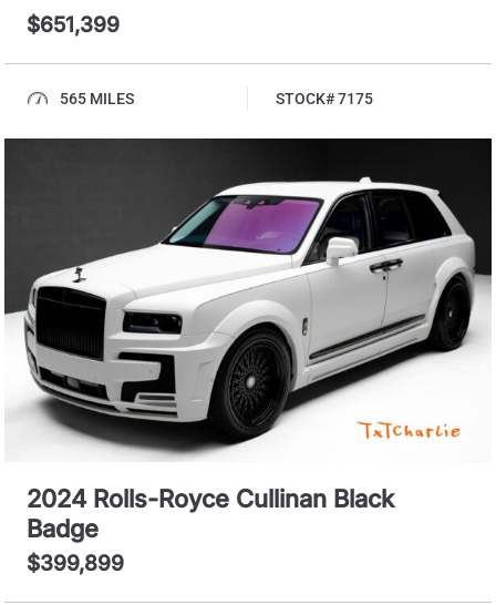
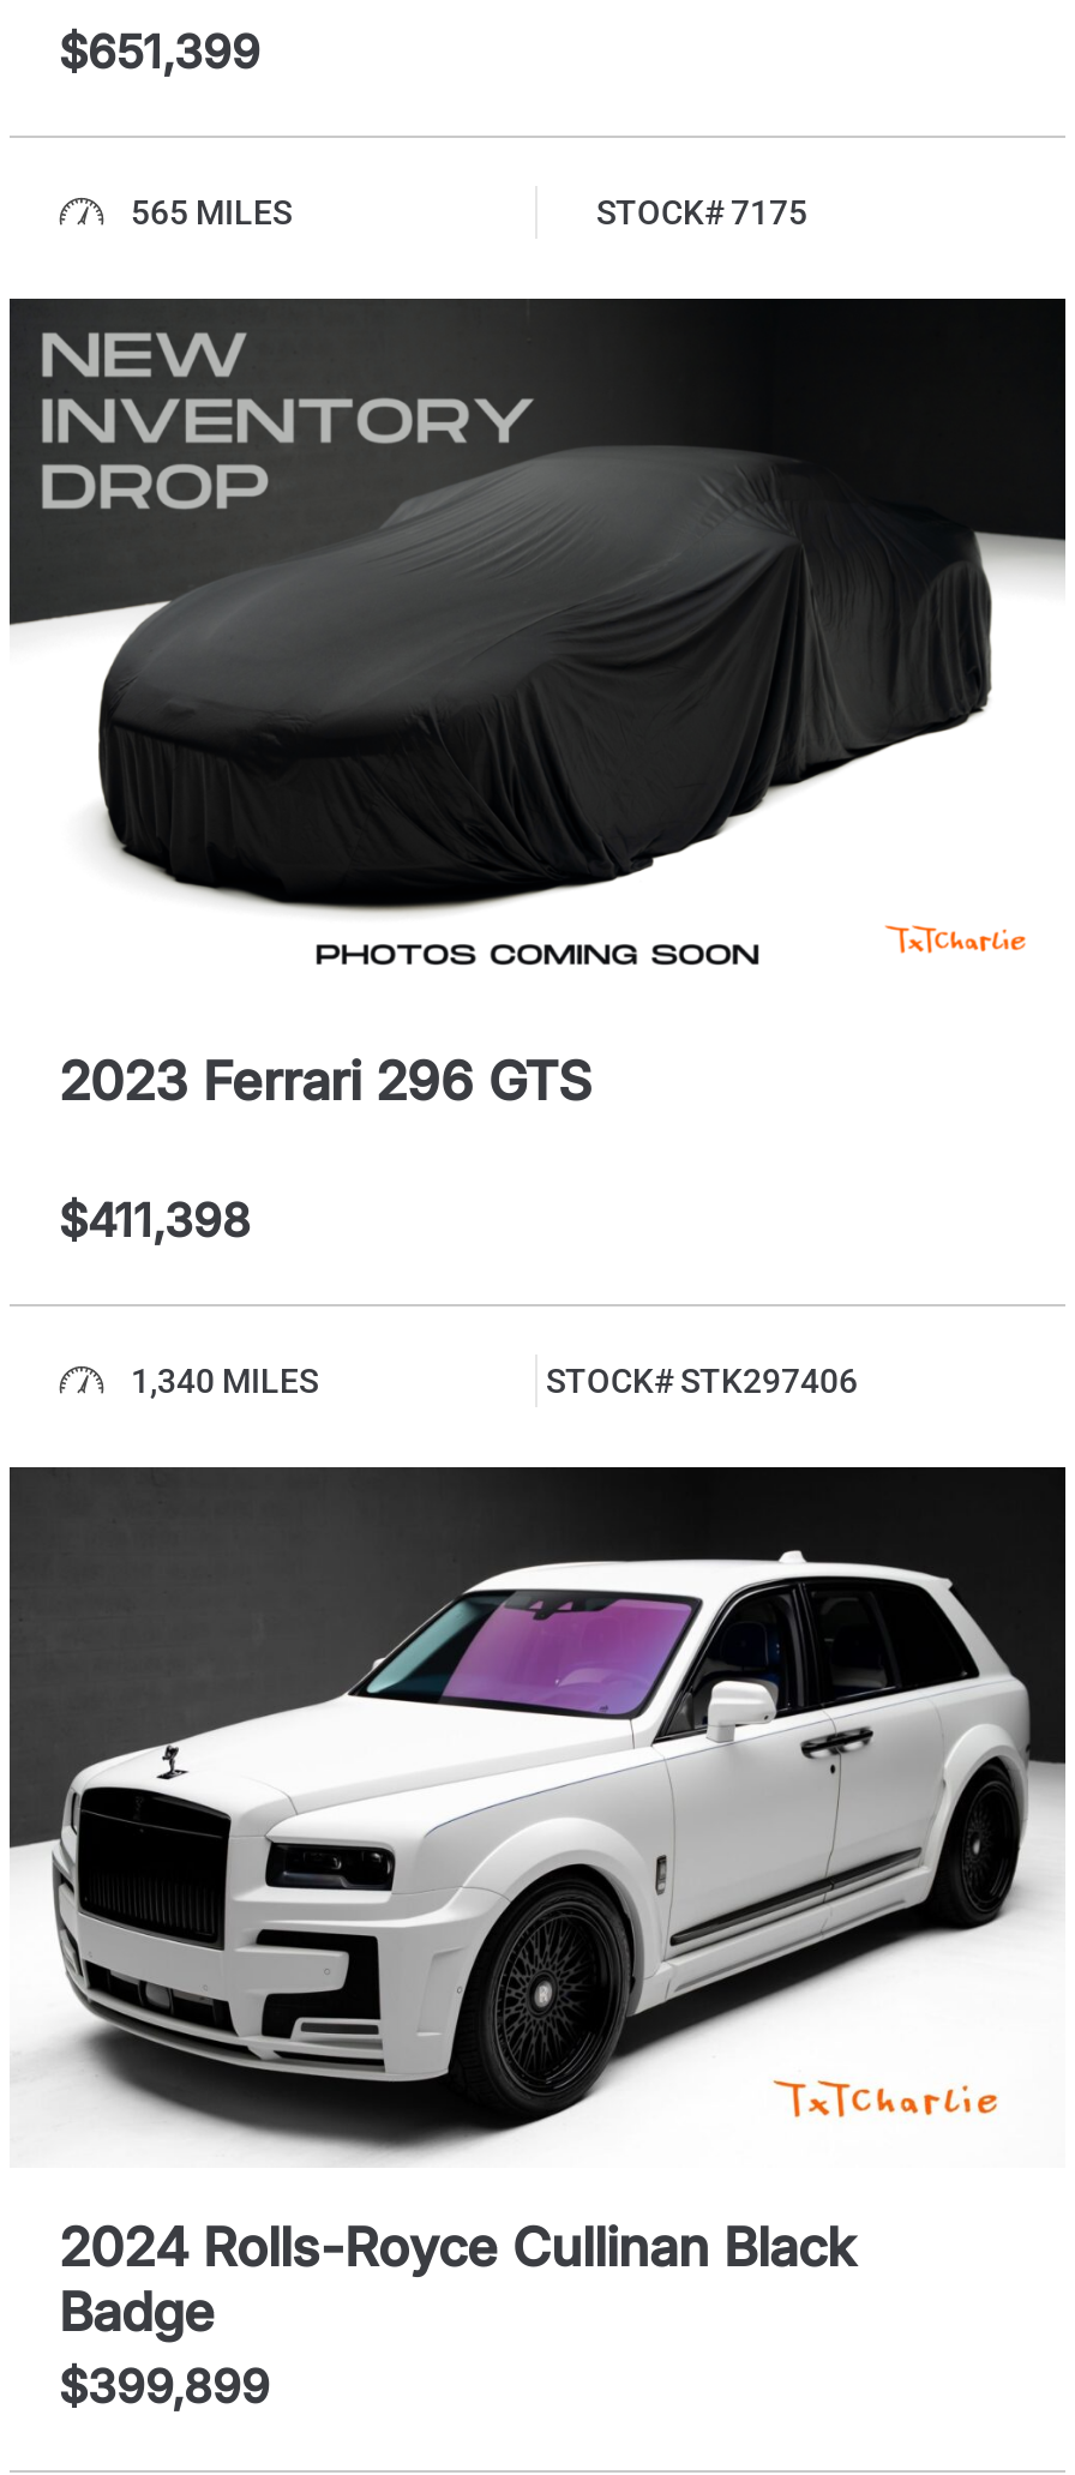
+ [image]
+ 2023 Ferrari 296 GTS
+ $411,398
+ 1,340 MILES
+ STOCK# STK297406
